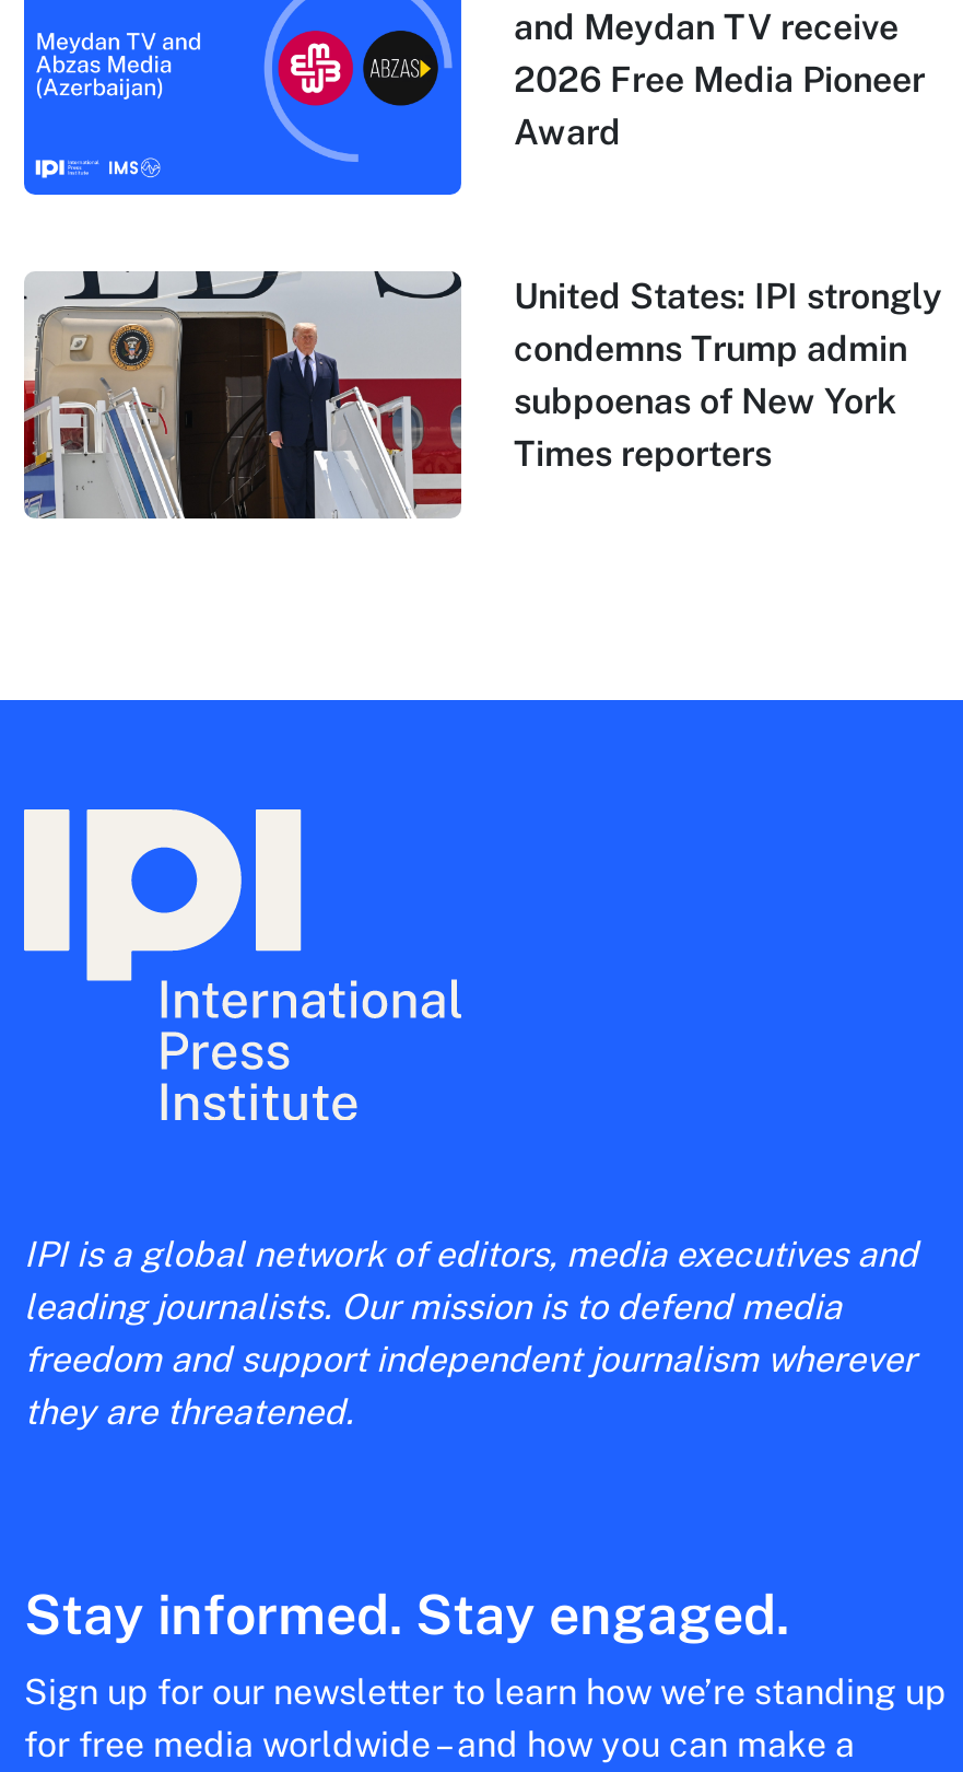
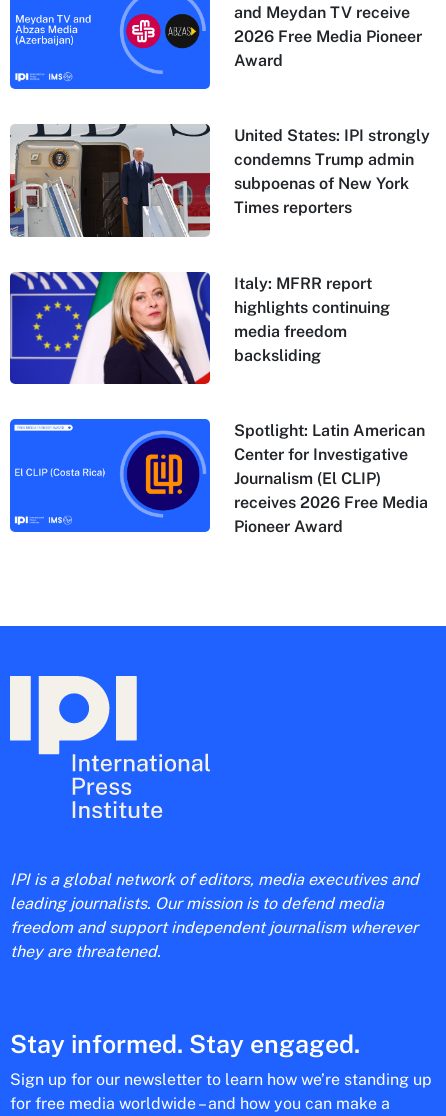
+ [image]
+ Italy: MFRR report
+ highlights continuing
+ media freedom
+ backsliding

+ [image]
+ Spotlight: Latin American
+ Center for Investigative
+ Journalism (El CLIP)
+ receives 2026 Free Media
+ Pioneer Award
